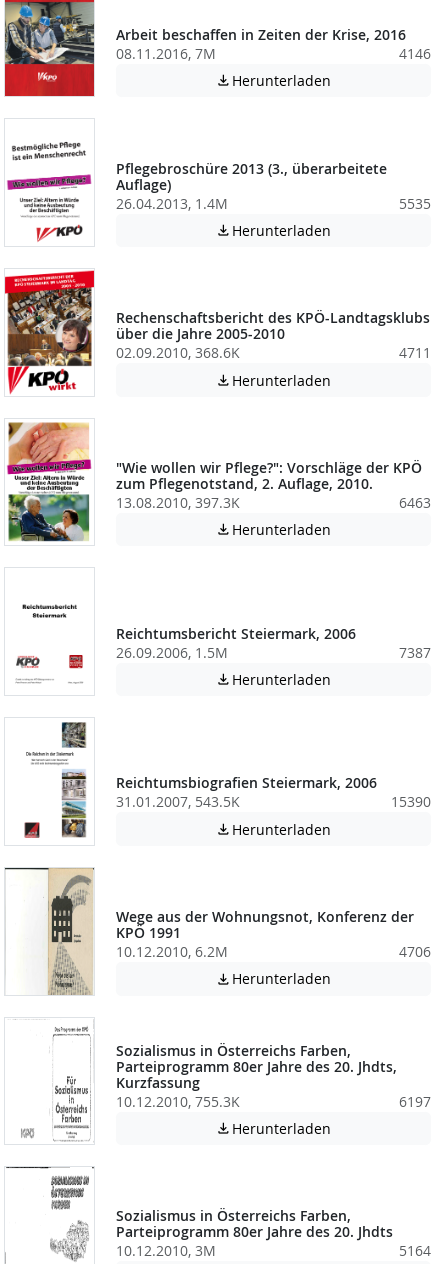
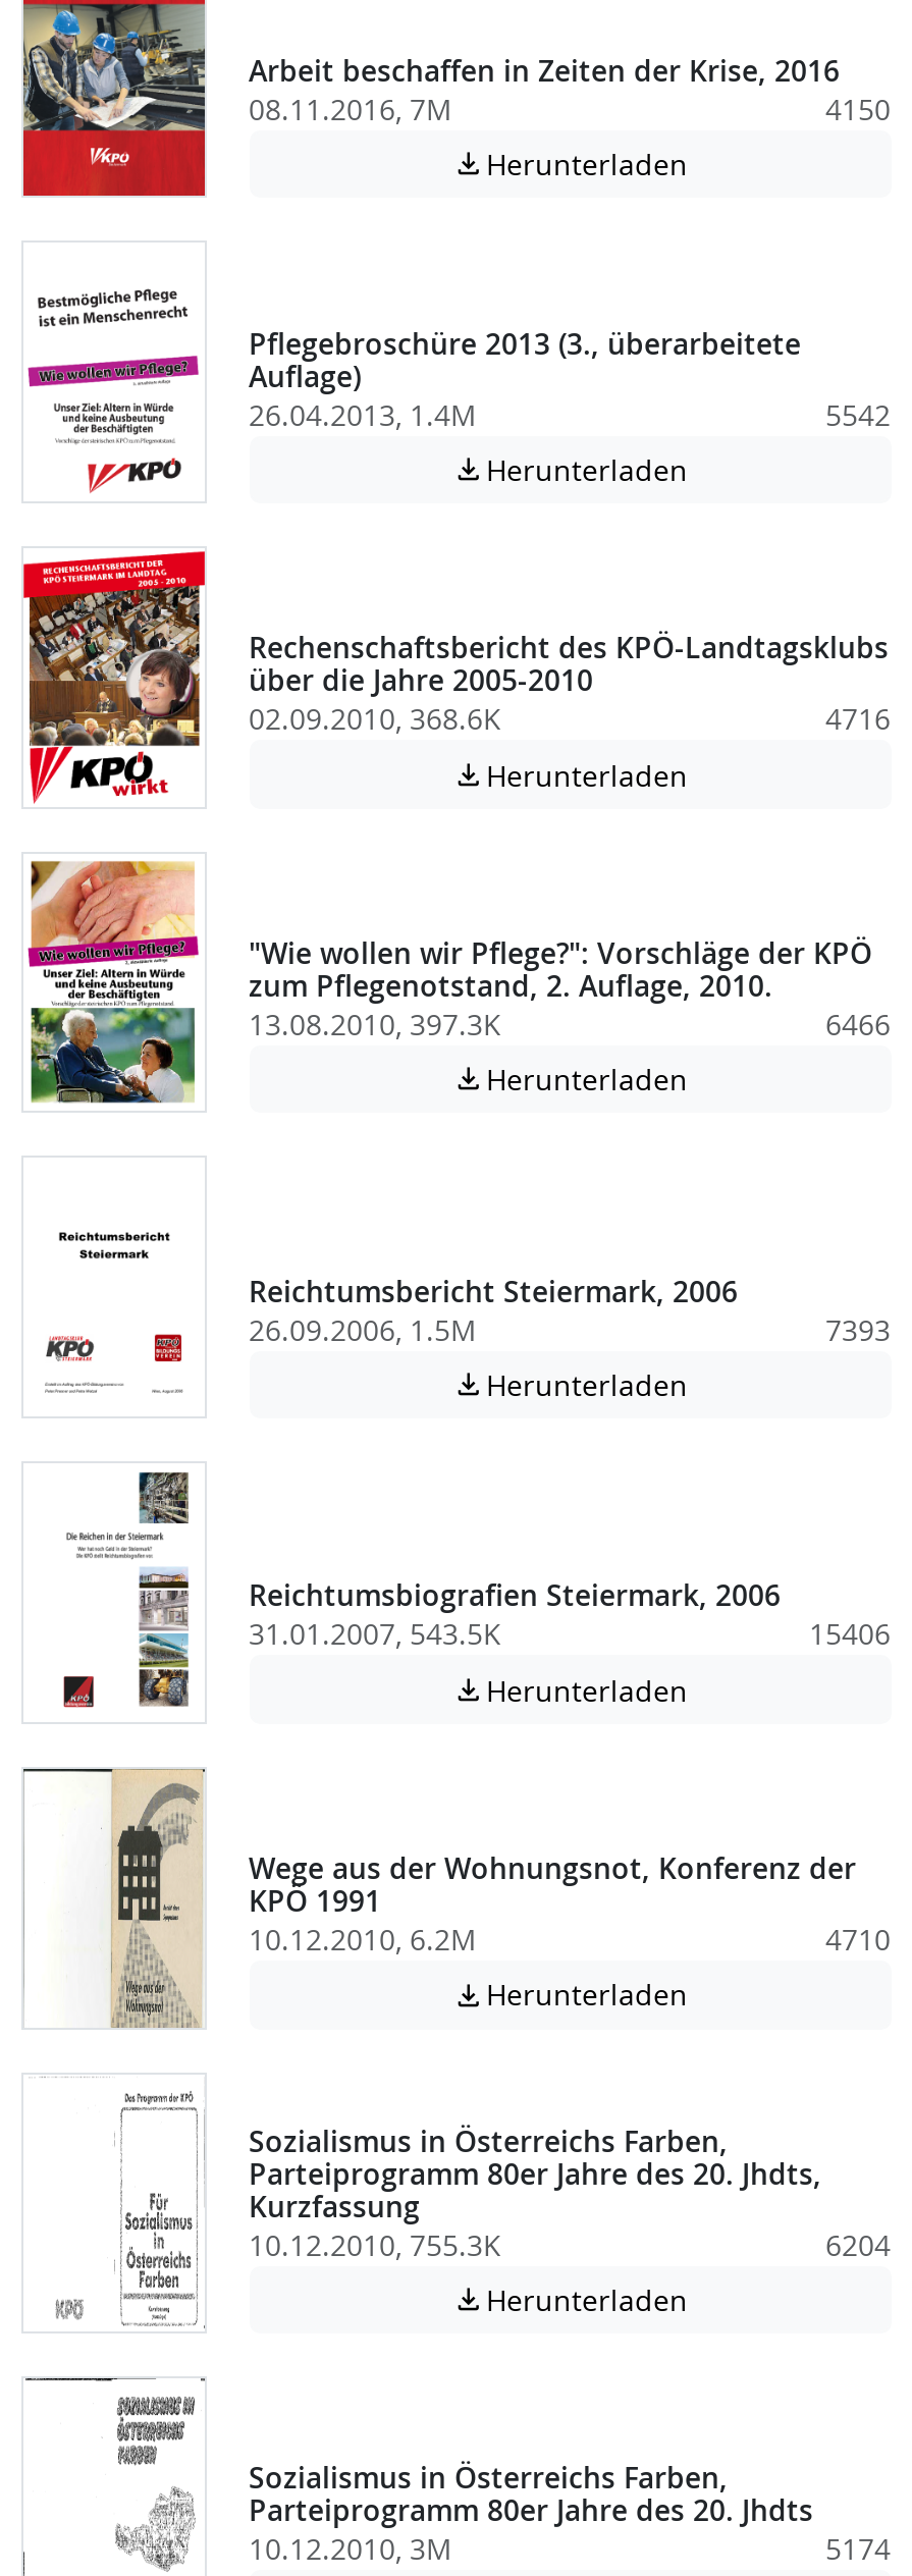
- 4146
+ 4150

- 5535
+ 5542

- 4711
+ 4716

- 6463
+ 6466

- 7387
+ 7393

- 15390
+ 15406

- 4706
+ 4710

- 6197
+ 6204

- 5164
+ 5174
